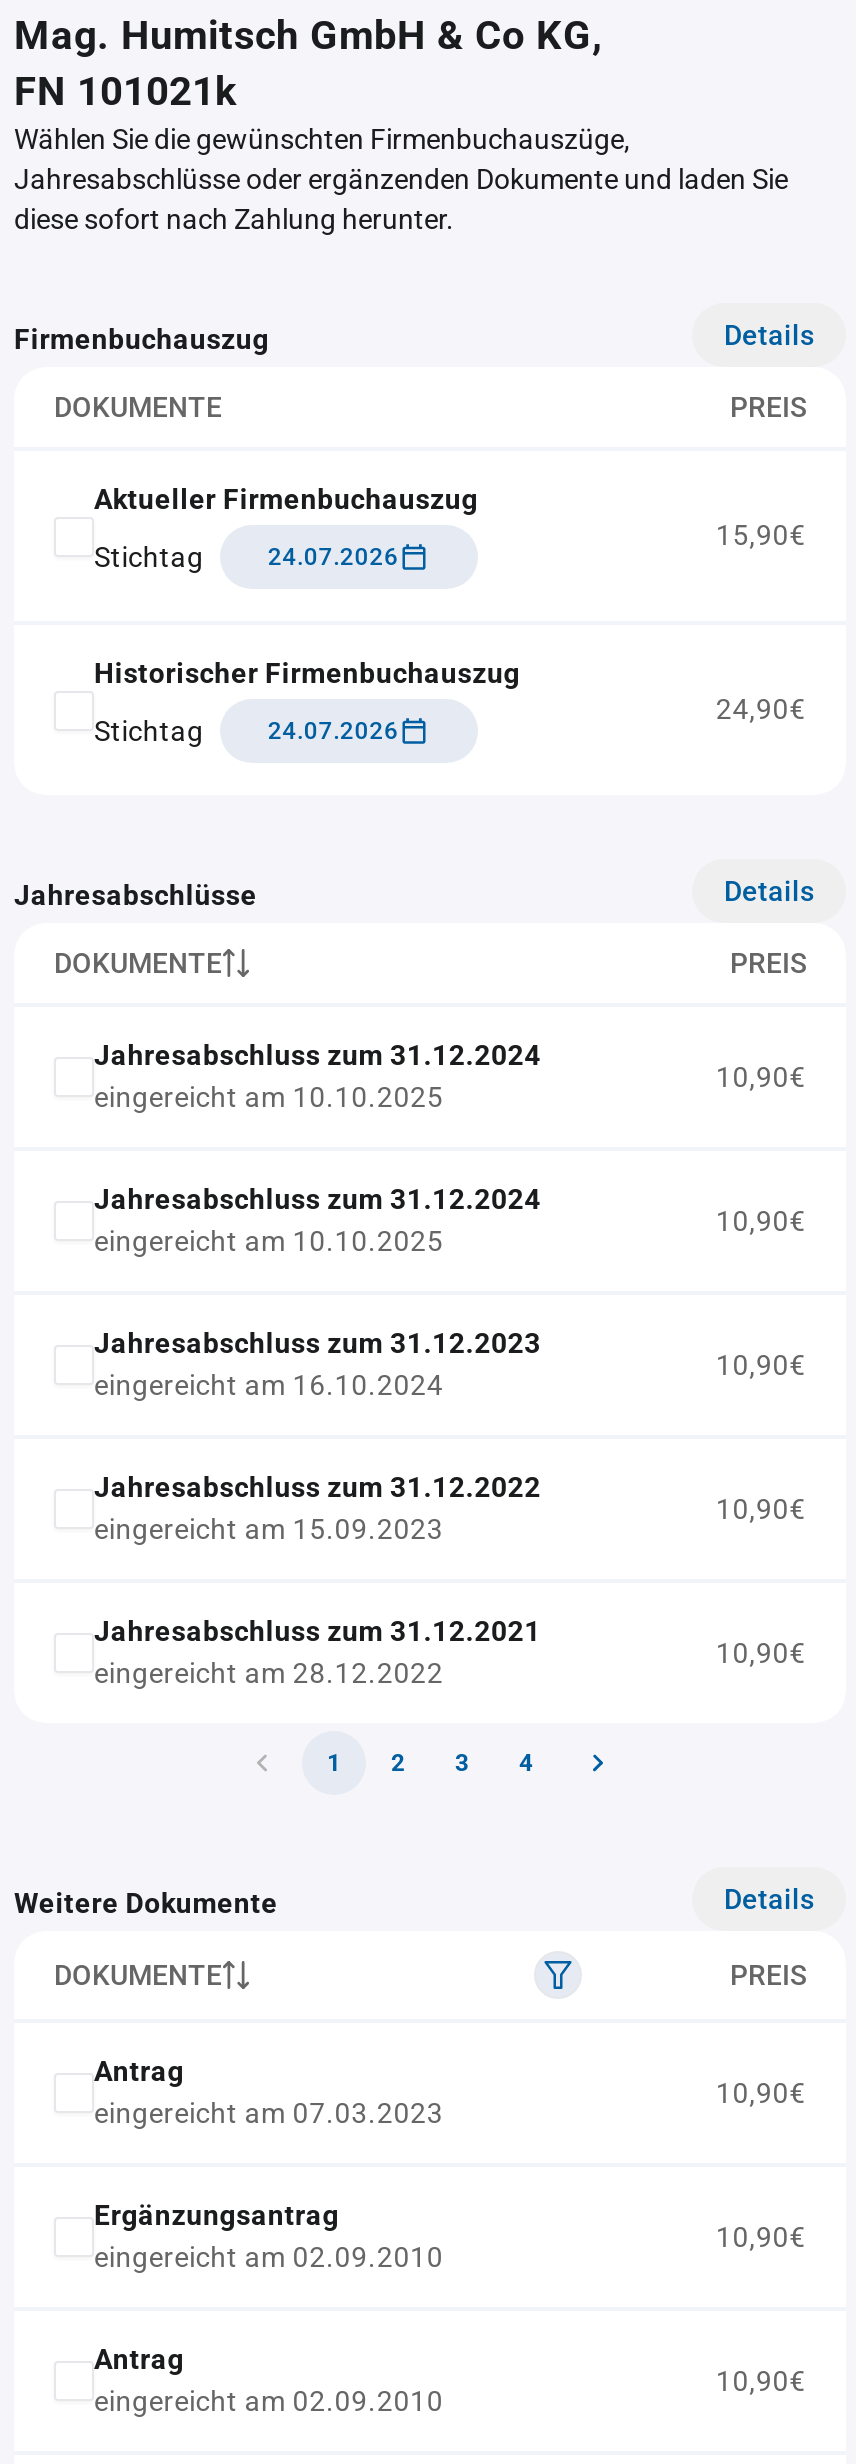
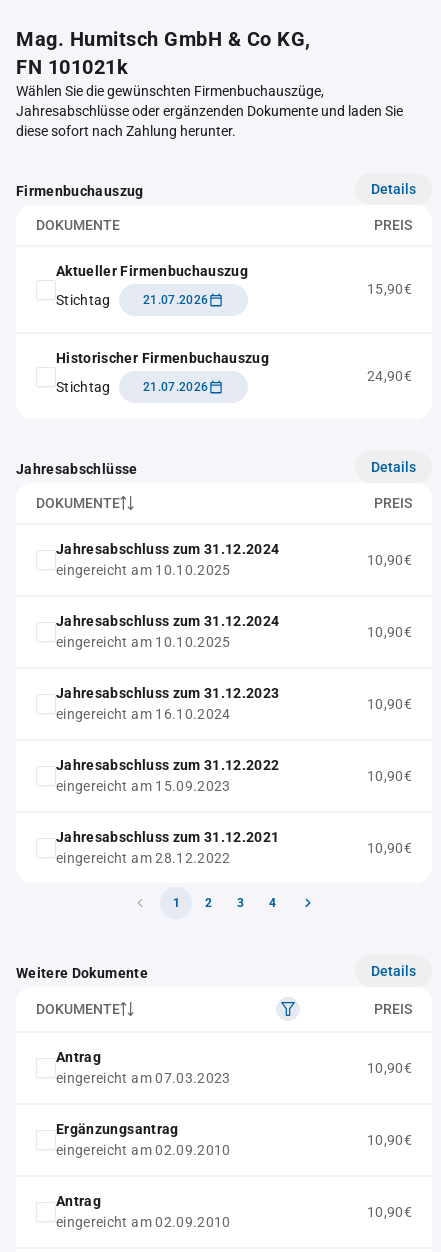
- 24.07.2026
+ 21.07.2026

- 24.07.2026
+ 21.07.2026
